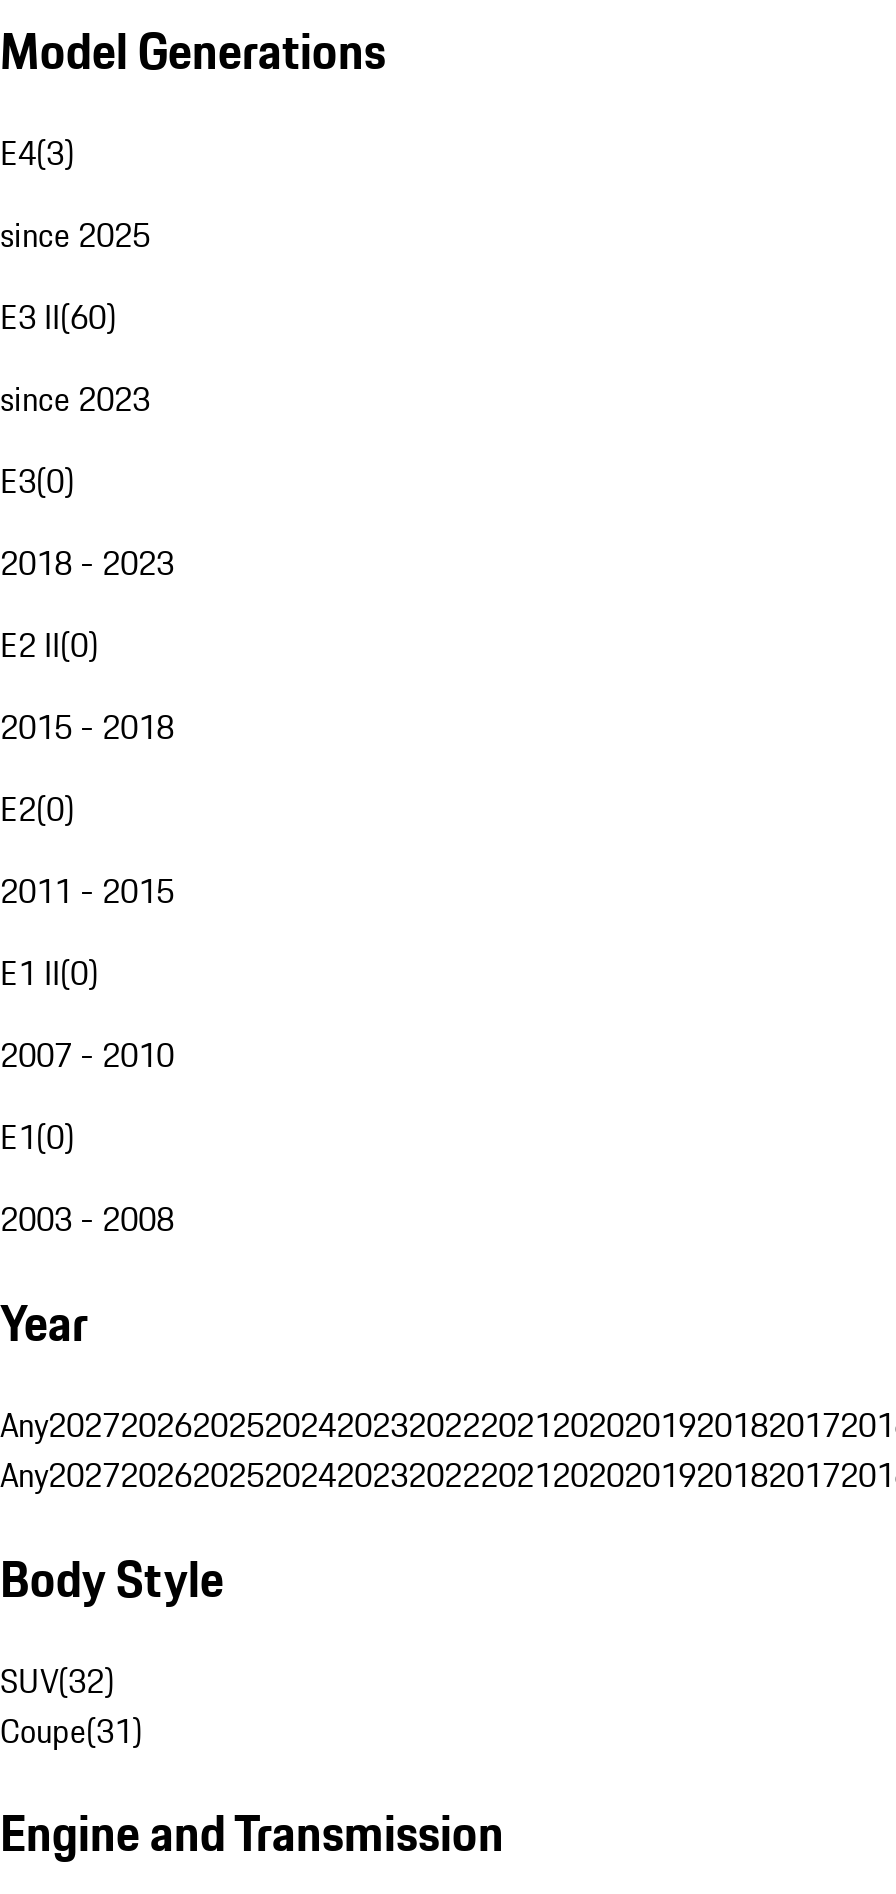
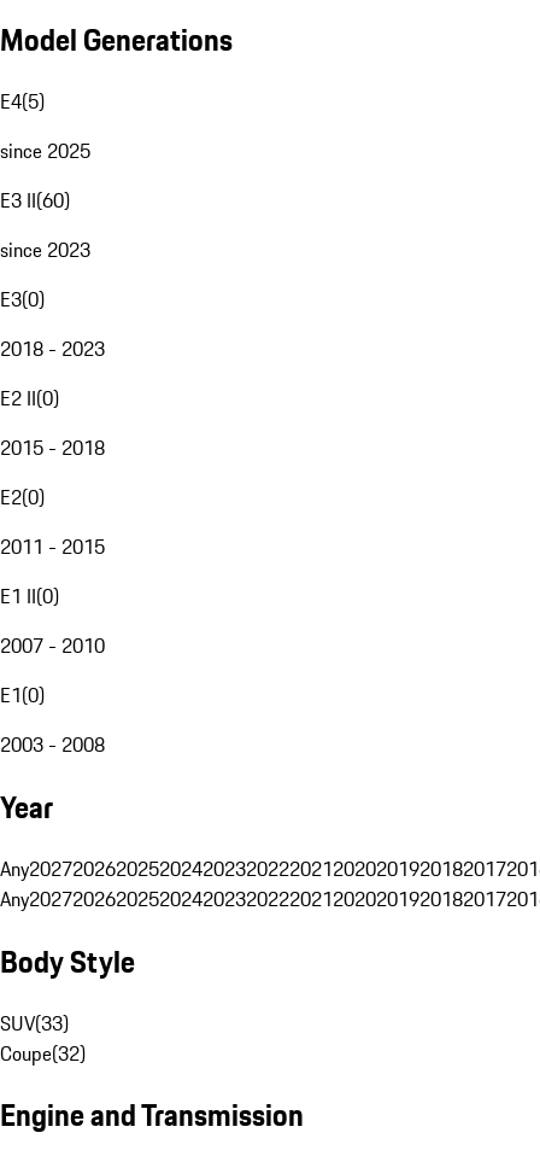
- E4(3)
+ E4(5)

- SUV(32)
+ SUV(33)

- Coupe(31)
+ Coupe(32)
